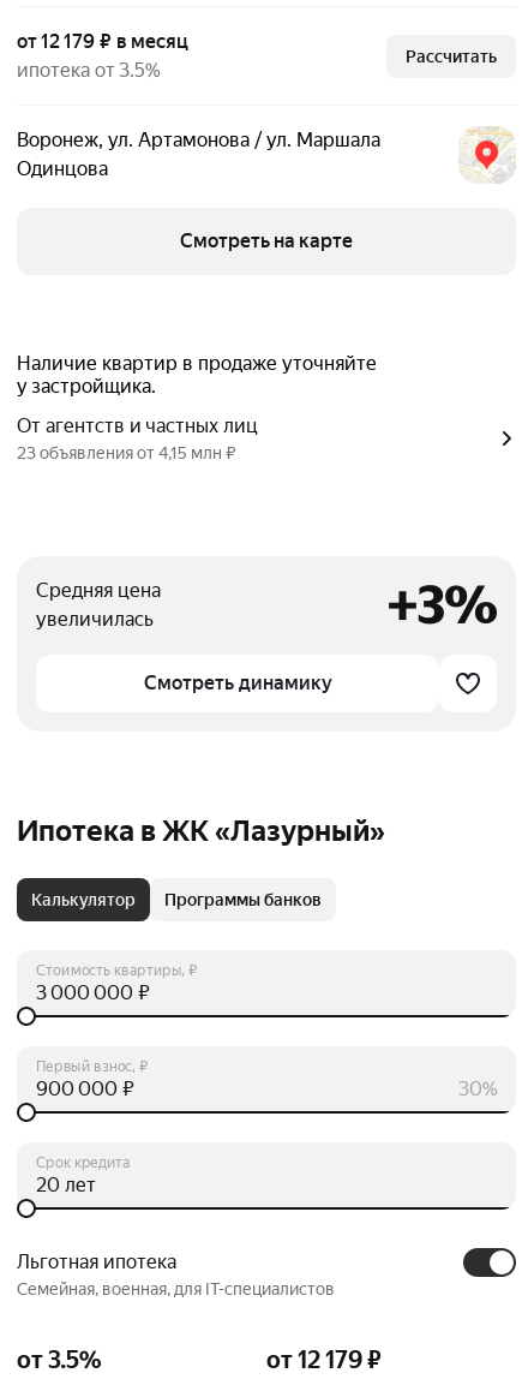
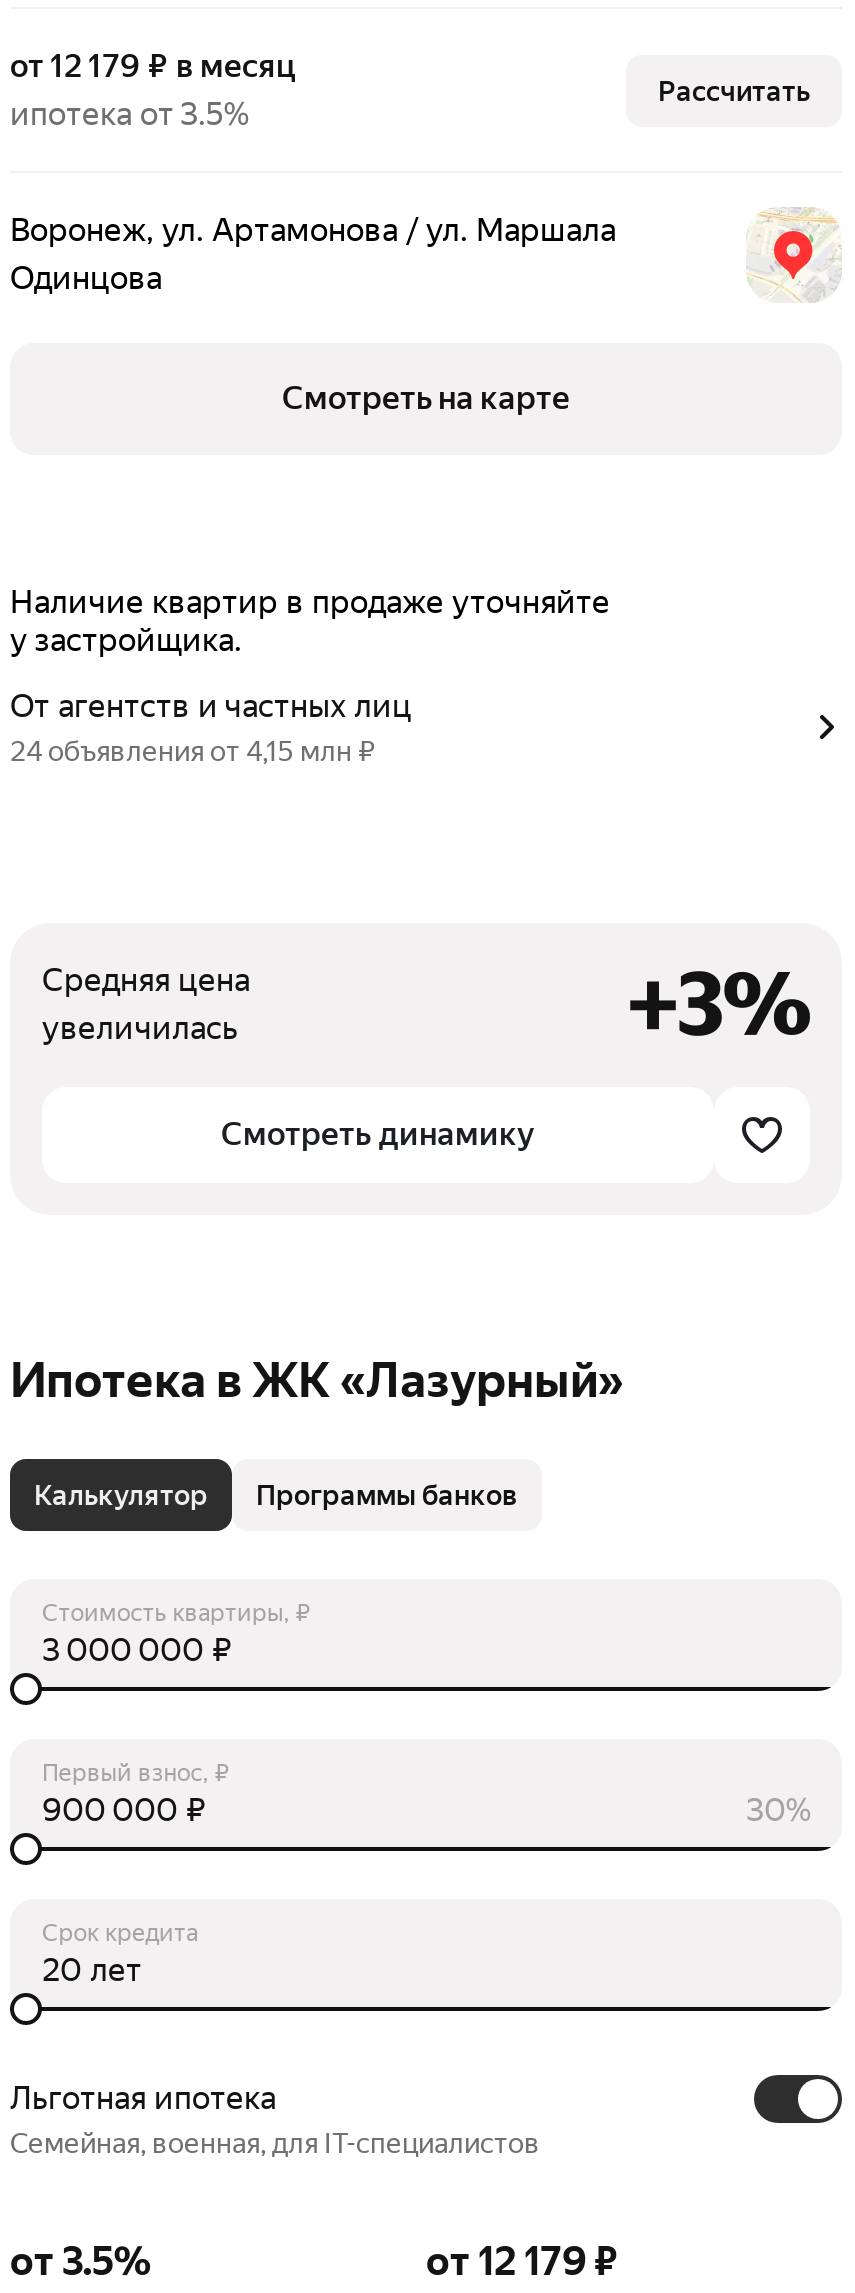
- 23 объявления от 4,15 млн ₽
+ 24 объявления от 4,15 млн ₽
